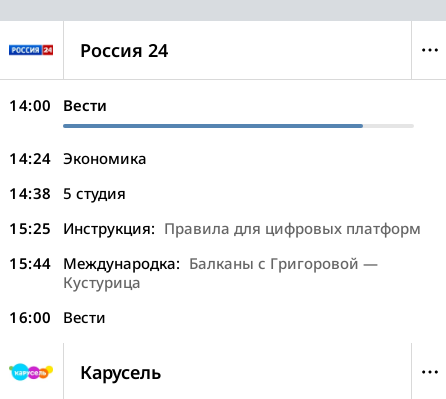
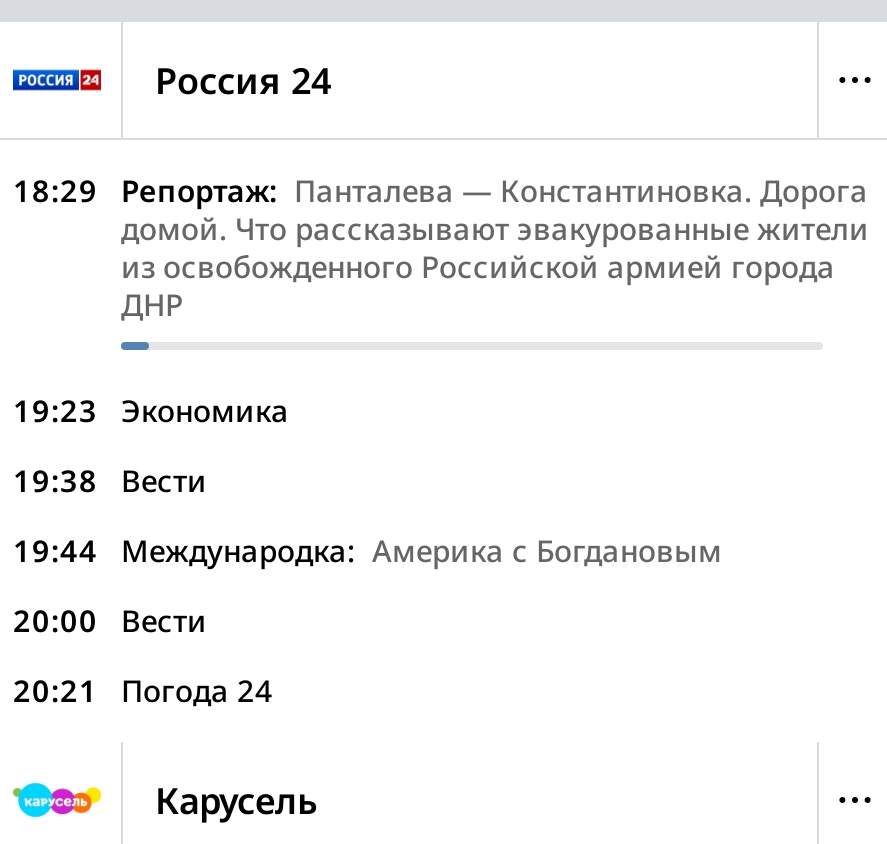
- 14:00 Вести
+ 18:29 Репортаж: Панталева — Константиновка. Дорога
+ домой. Что рассказывают эвакурованные жители
+ из освобожденного Российской армией города
+ ДНР

- 14:24 Экономика
+ 19:23 Экономика

- 14:38 5 студия
+ 19:38 Вести

- 15:25 Инструкция: Правила для цифровых платформ
+ 19:44 Международка: Америка с Богдановым

- 15:44 Международка: Балканы с Григоровой —
- Кустурица
+ 20:00 Вести

- 16:00 Вести
+ 20:21 Погода 24
